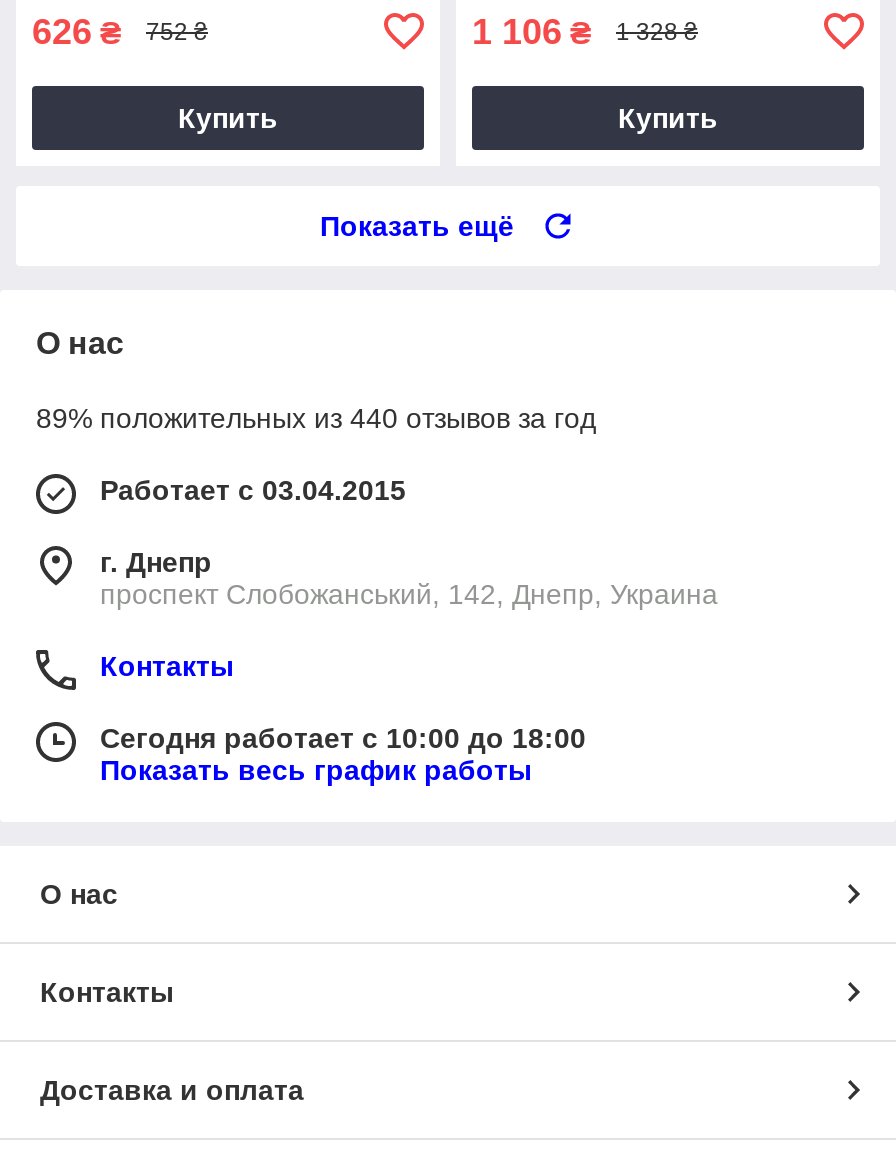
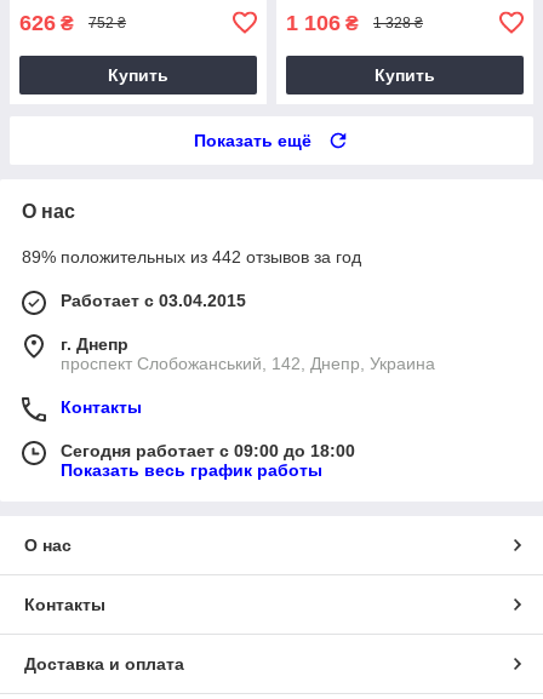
- 89% положительных из 440 отзывов за год
+ 89% положительных из 442 отзывов за год

- Сегодня работает с 10:00 до 18:00
+ Сегодня работает с 09:00 до 18:00
